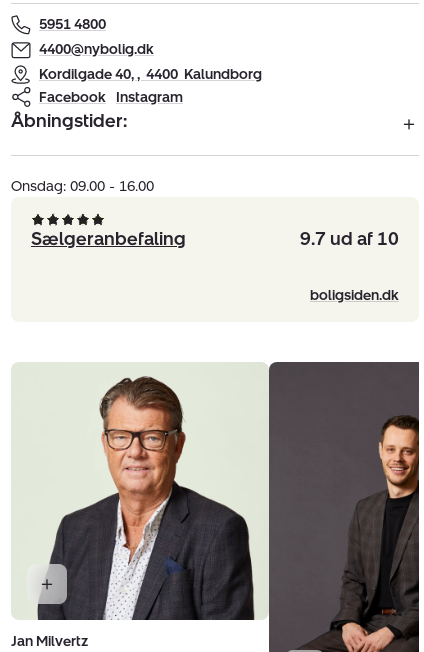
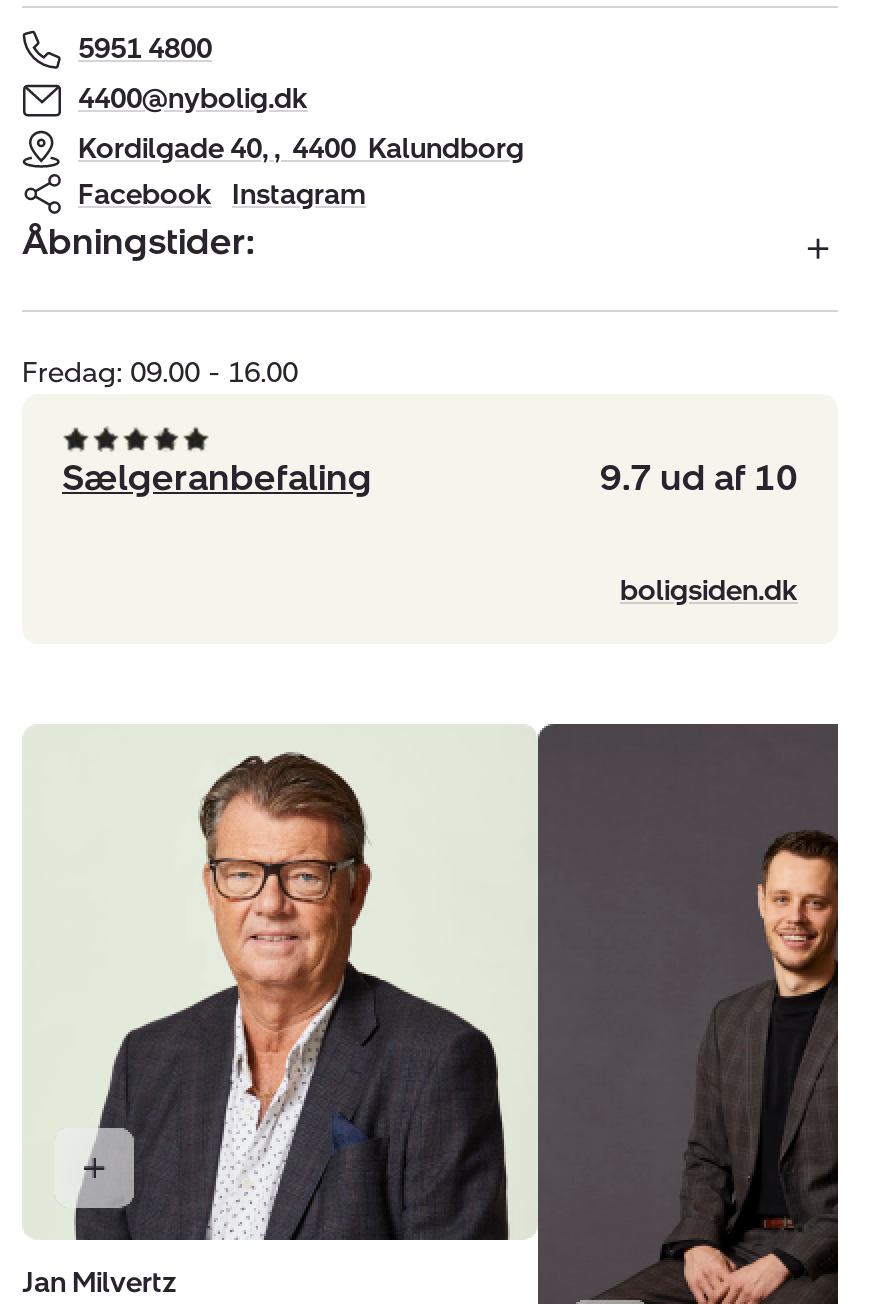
- Onsdag: 09.00 - 16.00
+ Fredag: 09.00 - 16.00
